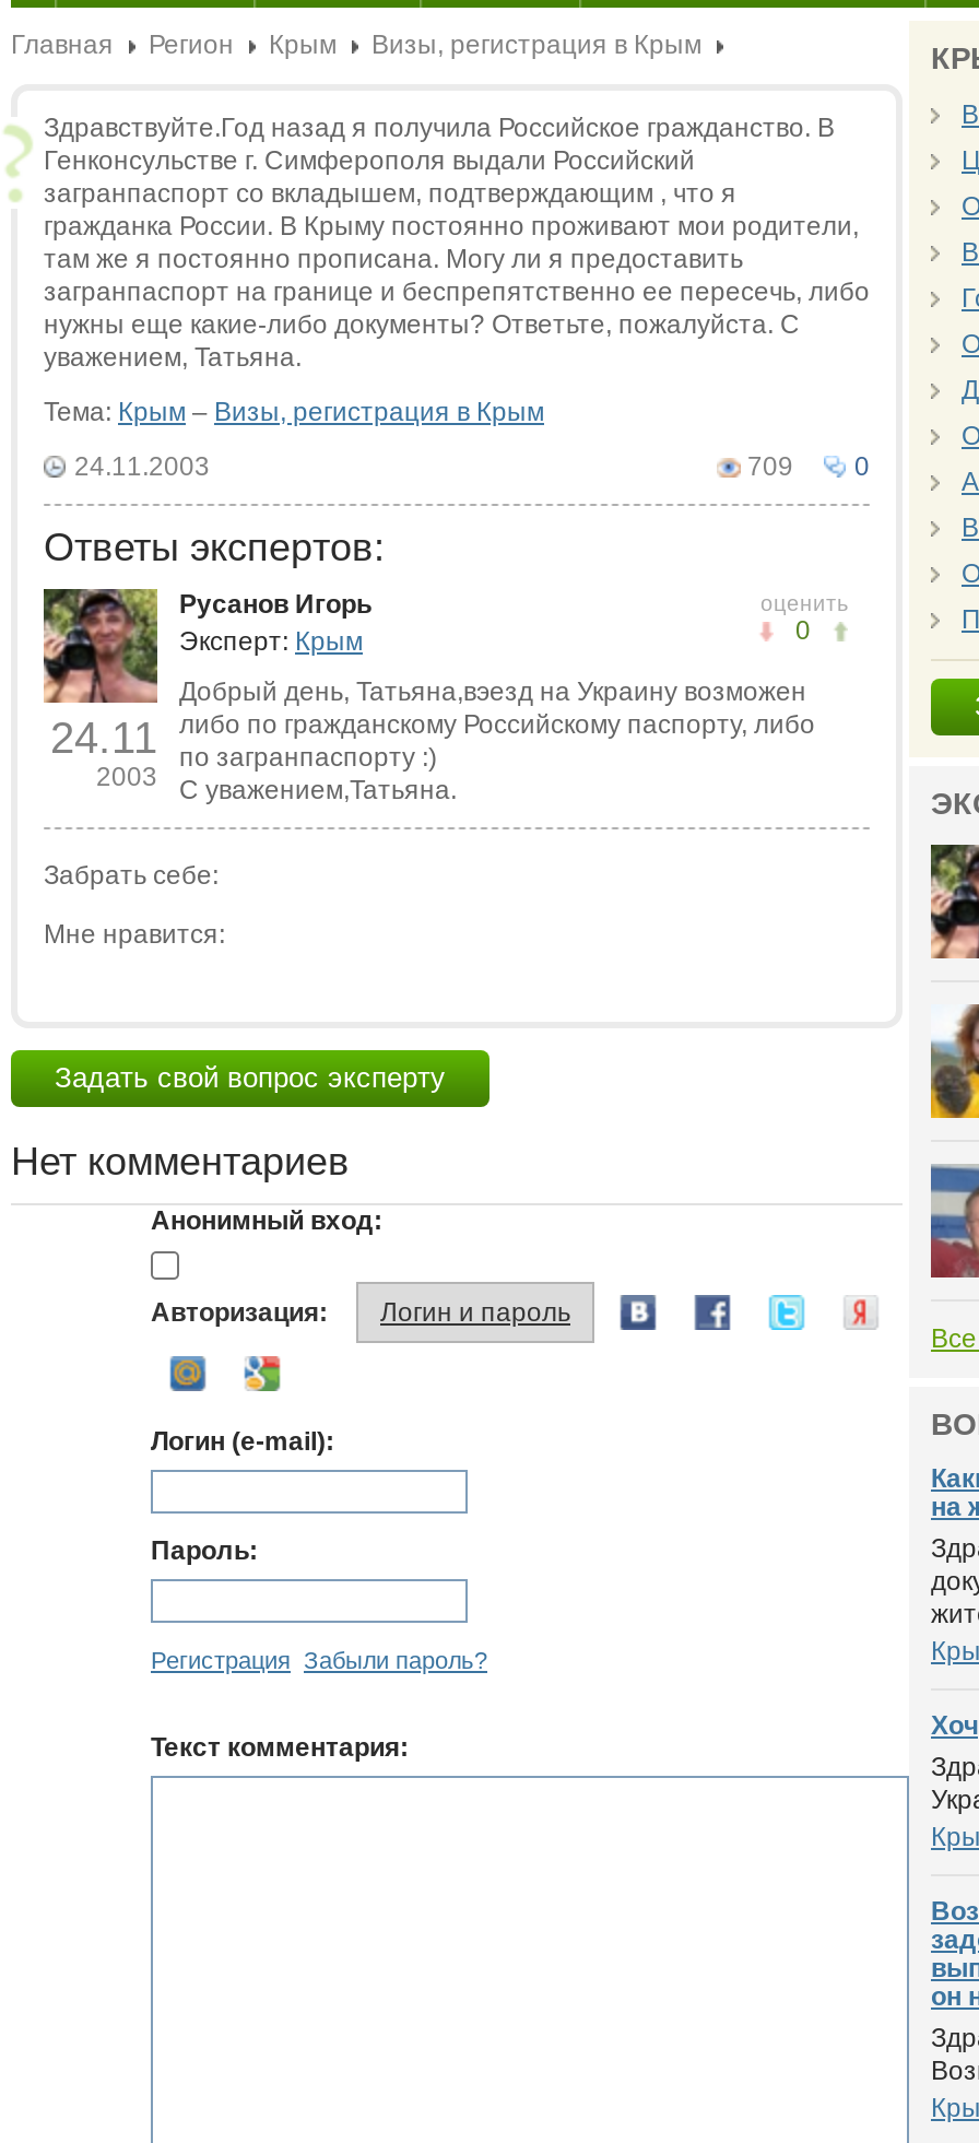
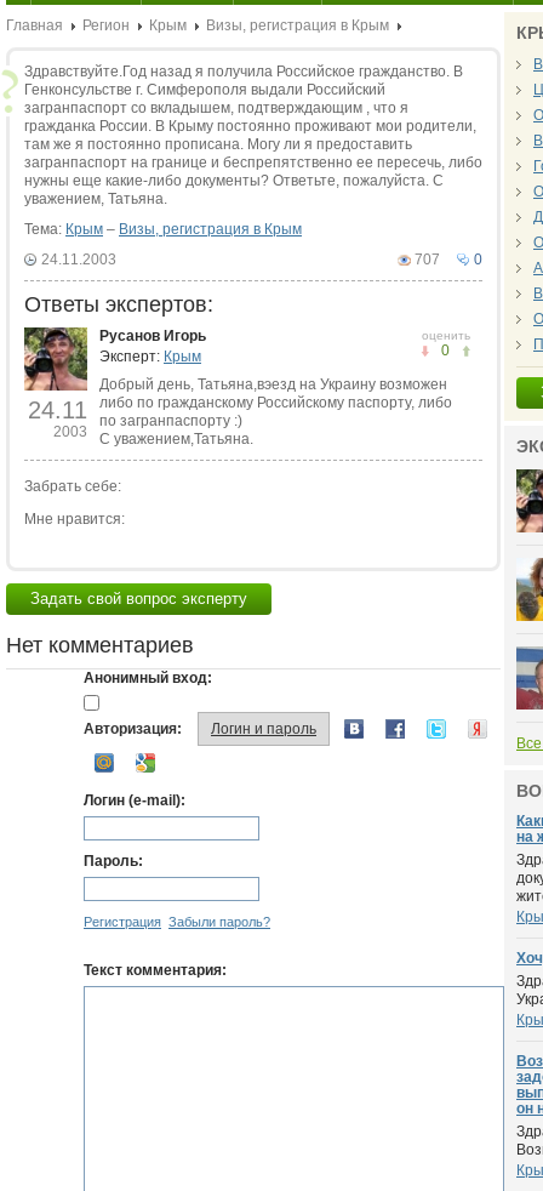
- 709 0
+ 707 0
